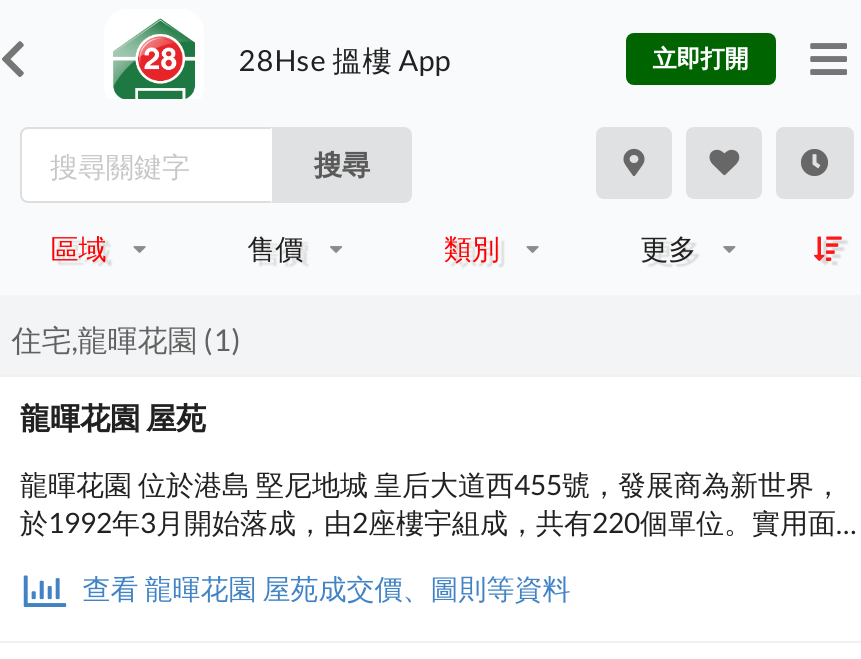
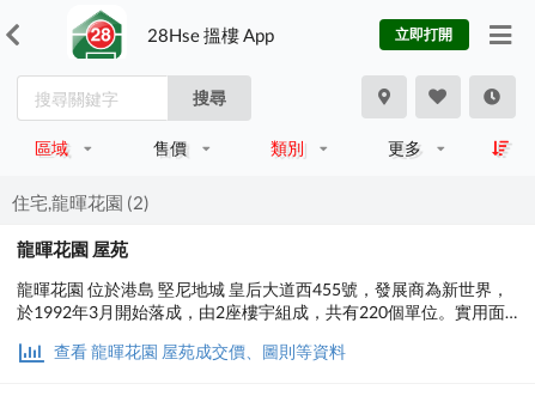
- 住宅,龍暉花園 (1)
+ 住宅,龍暉花園 (2)
